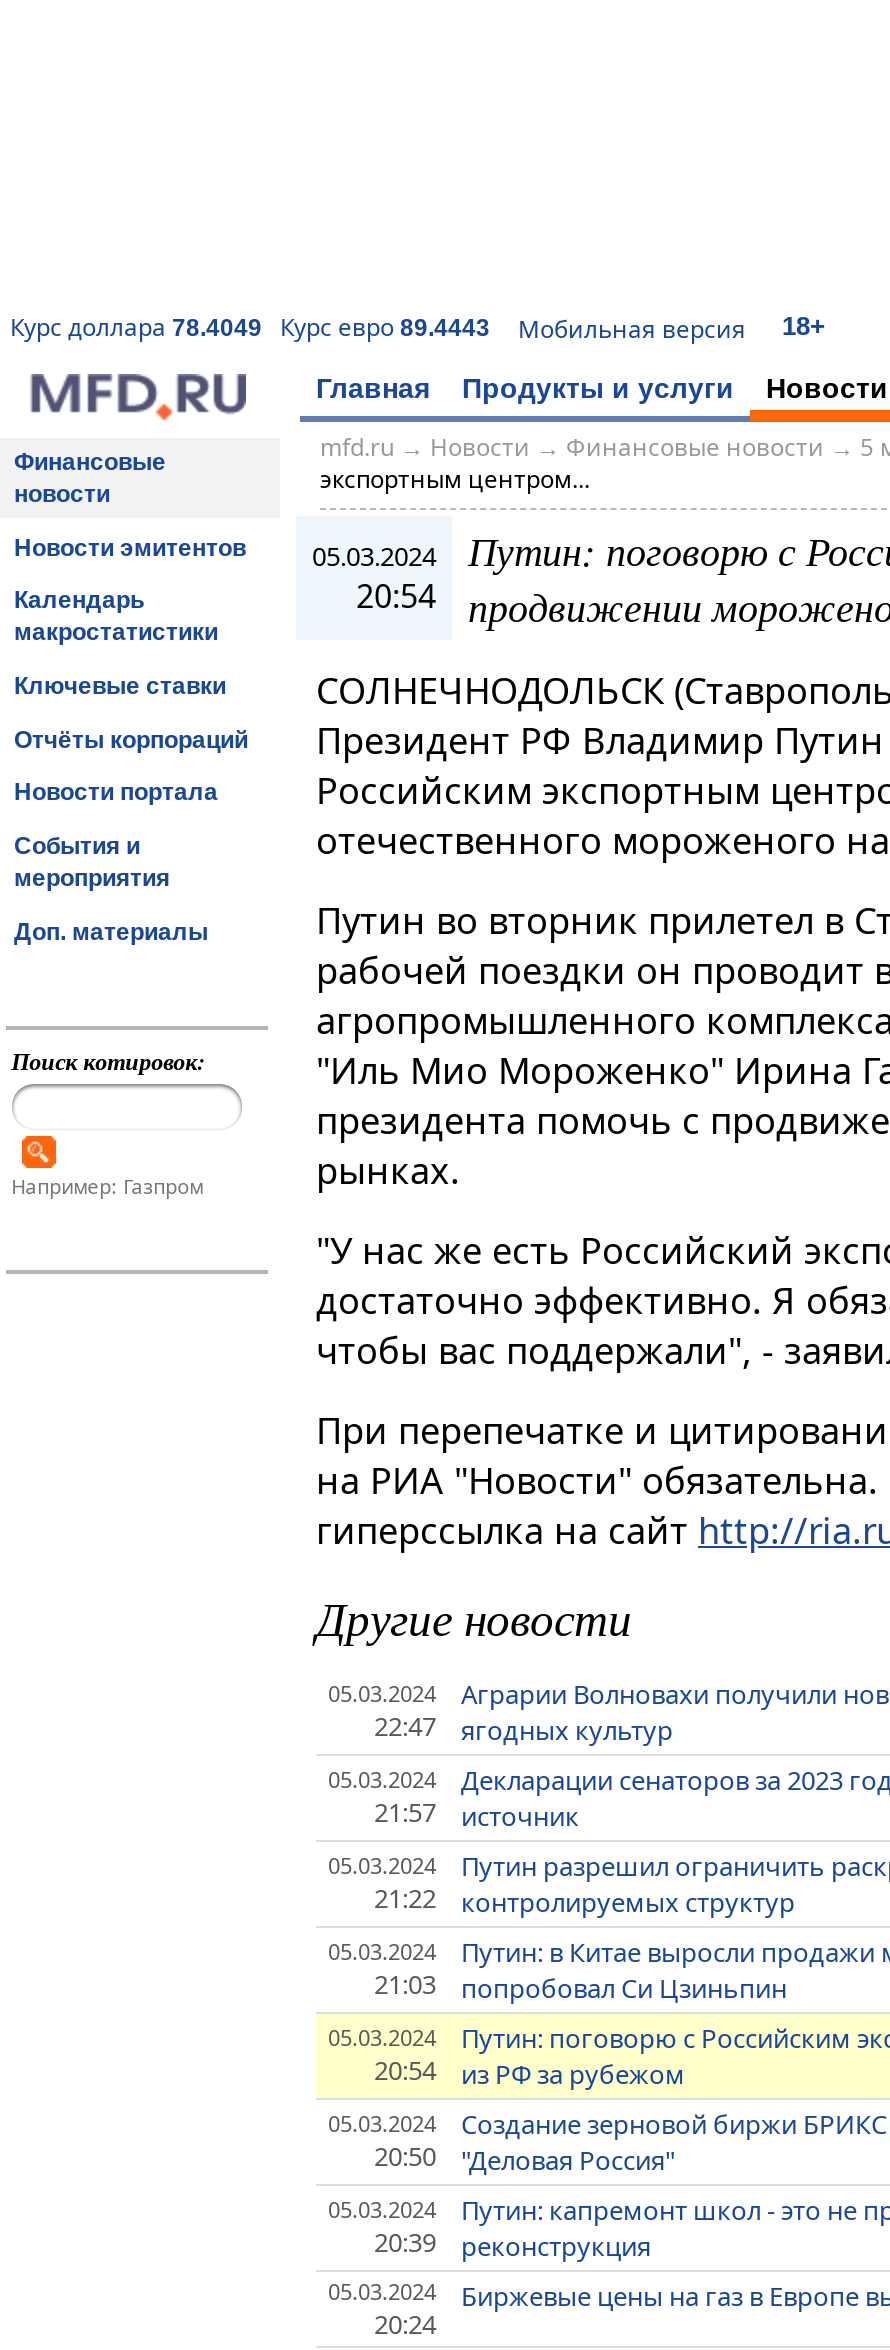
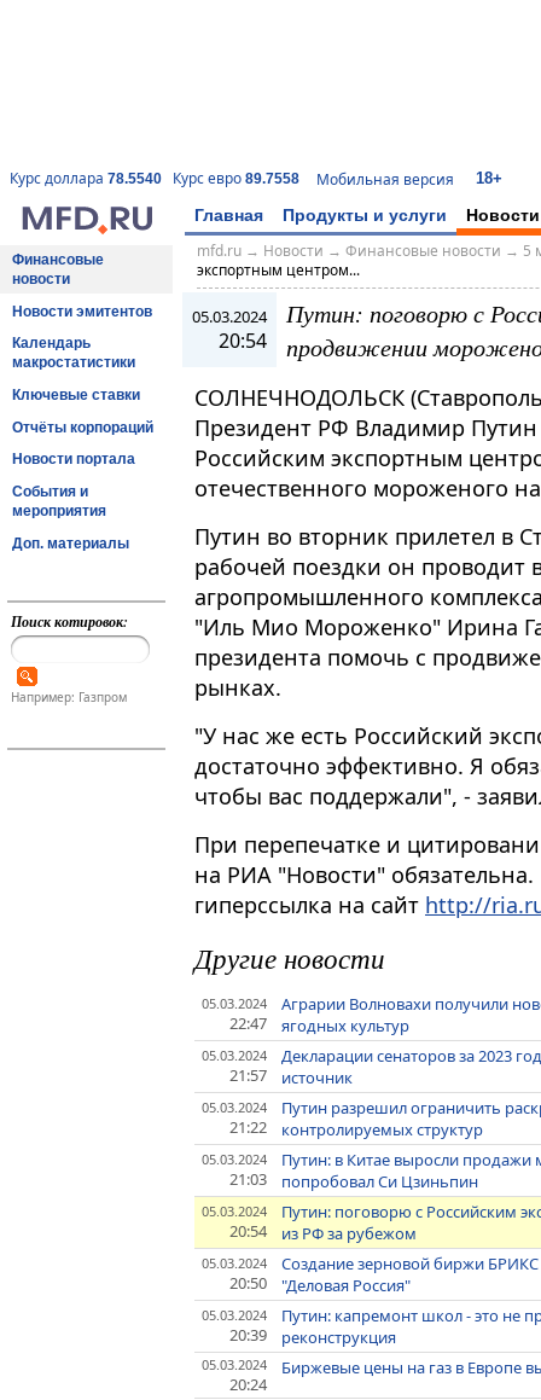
- Курс доллара 78.4049 Курс евро 89.4443
+ Курс доллара 78.5540 Курс евро 89.7558
